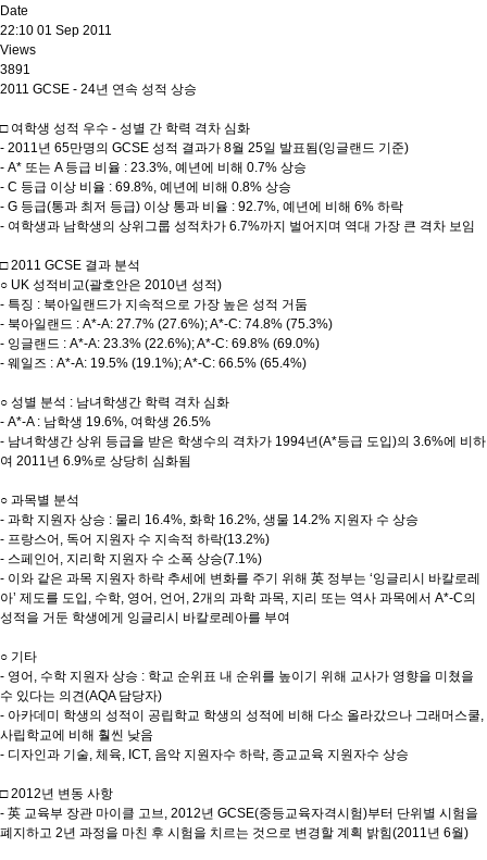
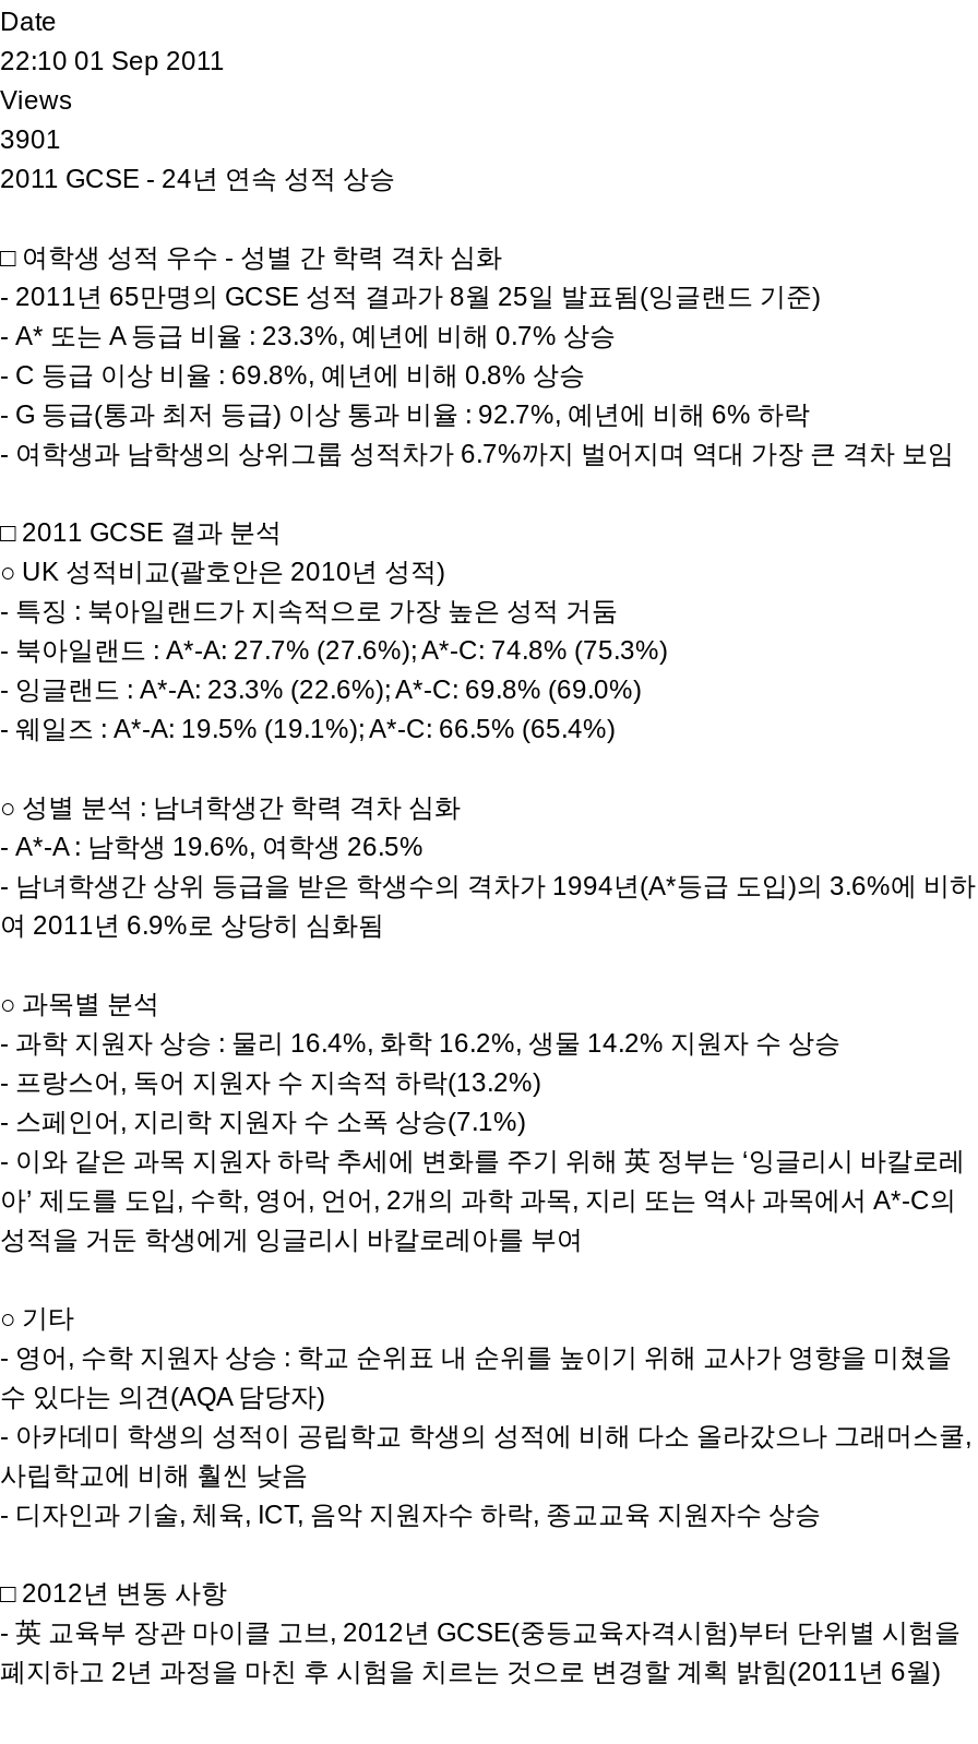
- 3891
+ 3901
